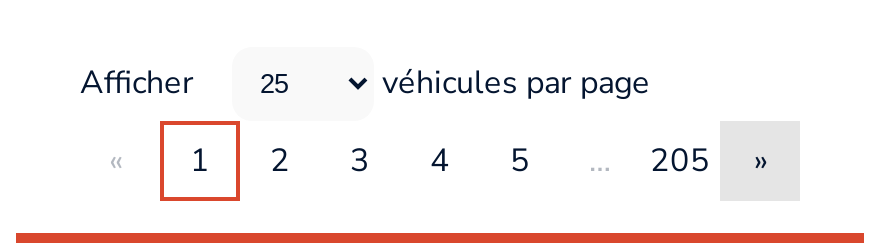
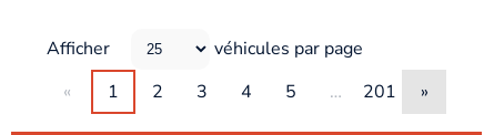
- 205
+ 201
